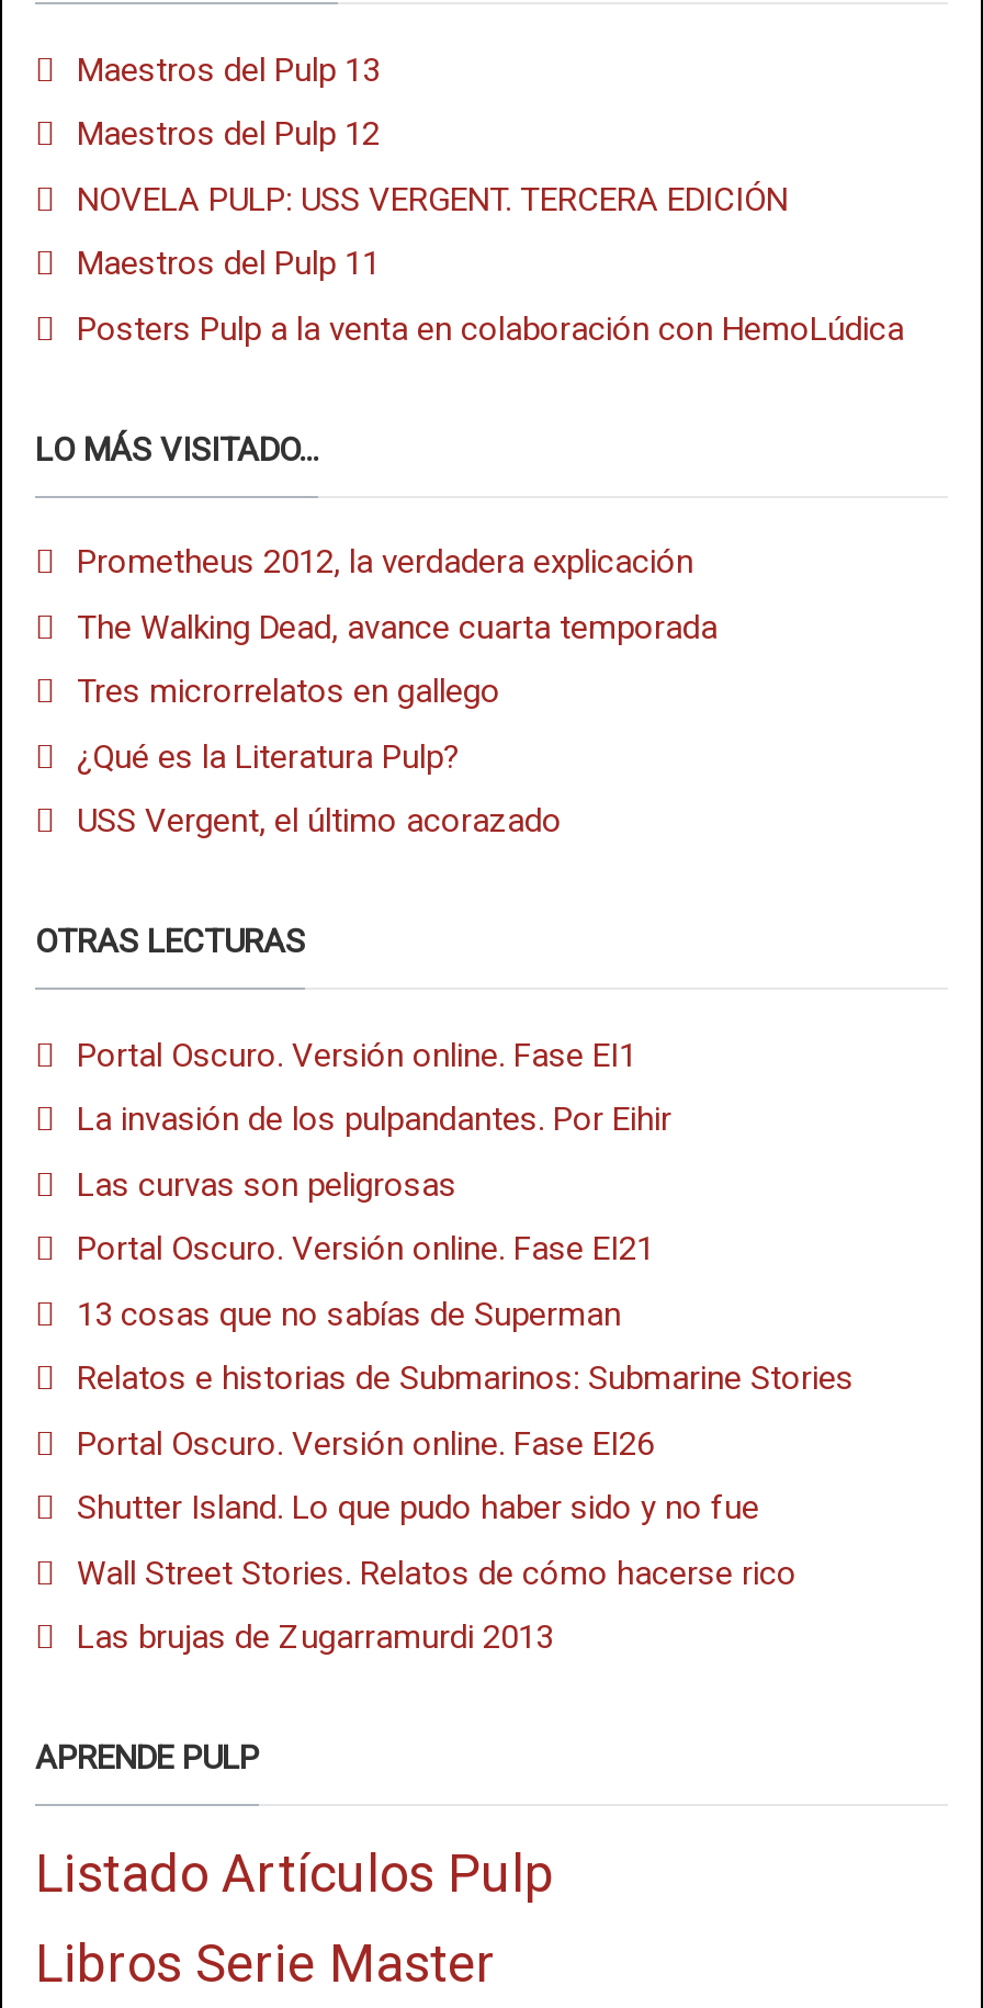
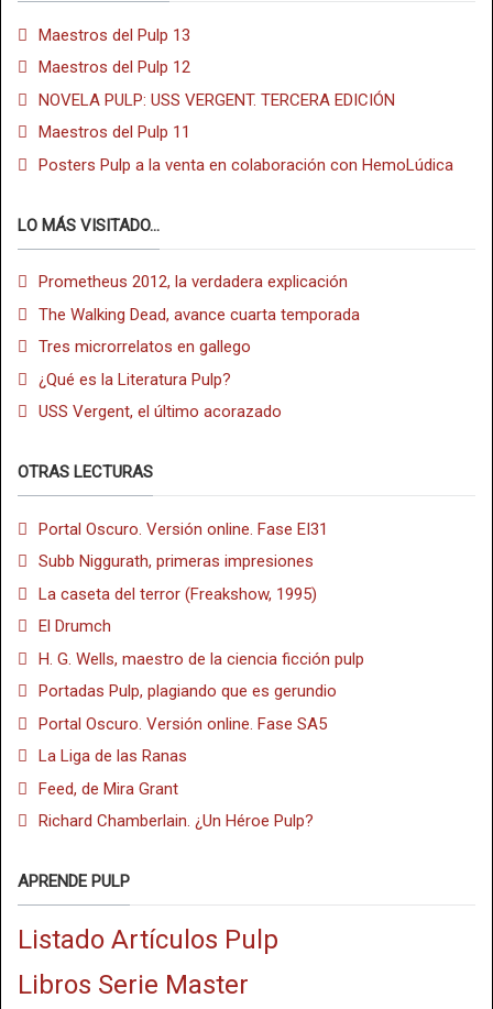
- Portal Oscuro. Versión online. Fase EI1
+ Portal Oscuro. Versión online. Fase EI31

- La invasión de los pulpandantes. Por Eihir
+ Subb Niggurath, primeras impresiones

- Las curvas son peligrosas
+ La caseta del terror (Freakshow, 1995)

- Portal Oscuro. Versión online. Fase EI21
+ El Drumch

- 13 cosas que no sabías de Superman
+ H. G. Wells, maestro de la ciencia ficción pulp

- Relatos e historias de Submarinos: Submarine Stories
+ Portadas Pulp, plagiando que es gerundio

- Portal Oscuro. Versión online. Fase EI26
+ Portal Oscuro. Versión online. Fase SA5

- Shutter Island. Lo que pudo haber sido y no fue
+ La Liga de las Ranas

- Wall Street Stories. Relatos de cómo hacerse rico
+ Feed, de Mira Grant

- Las brujas de Zugarramurdi 2013
+ Richard Chamberlain. ¿Un Héroe Pulp?
